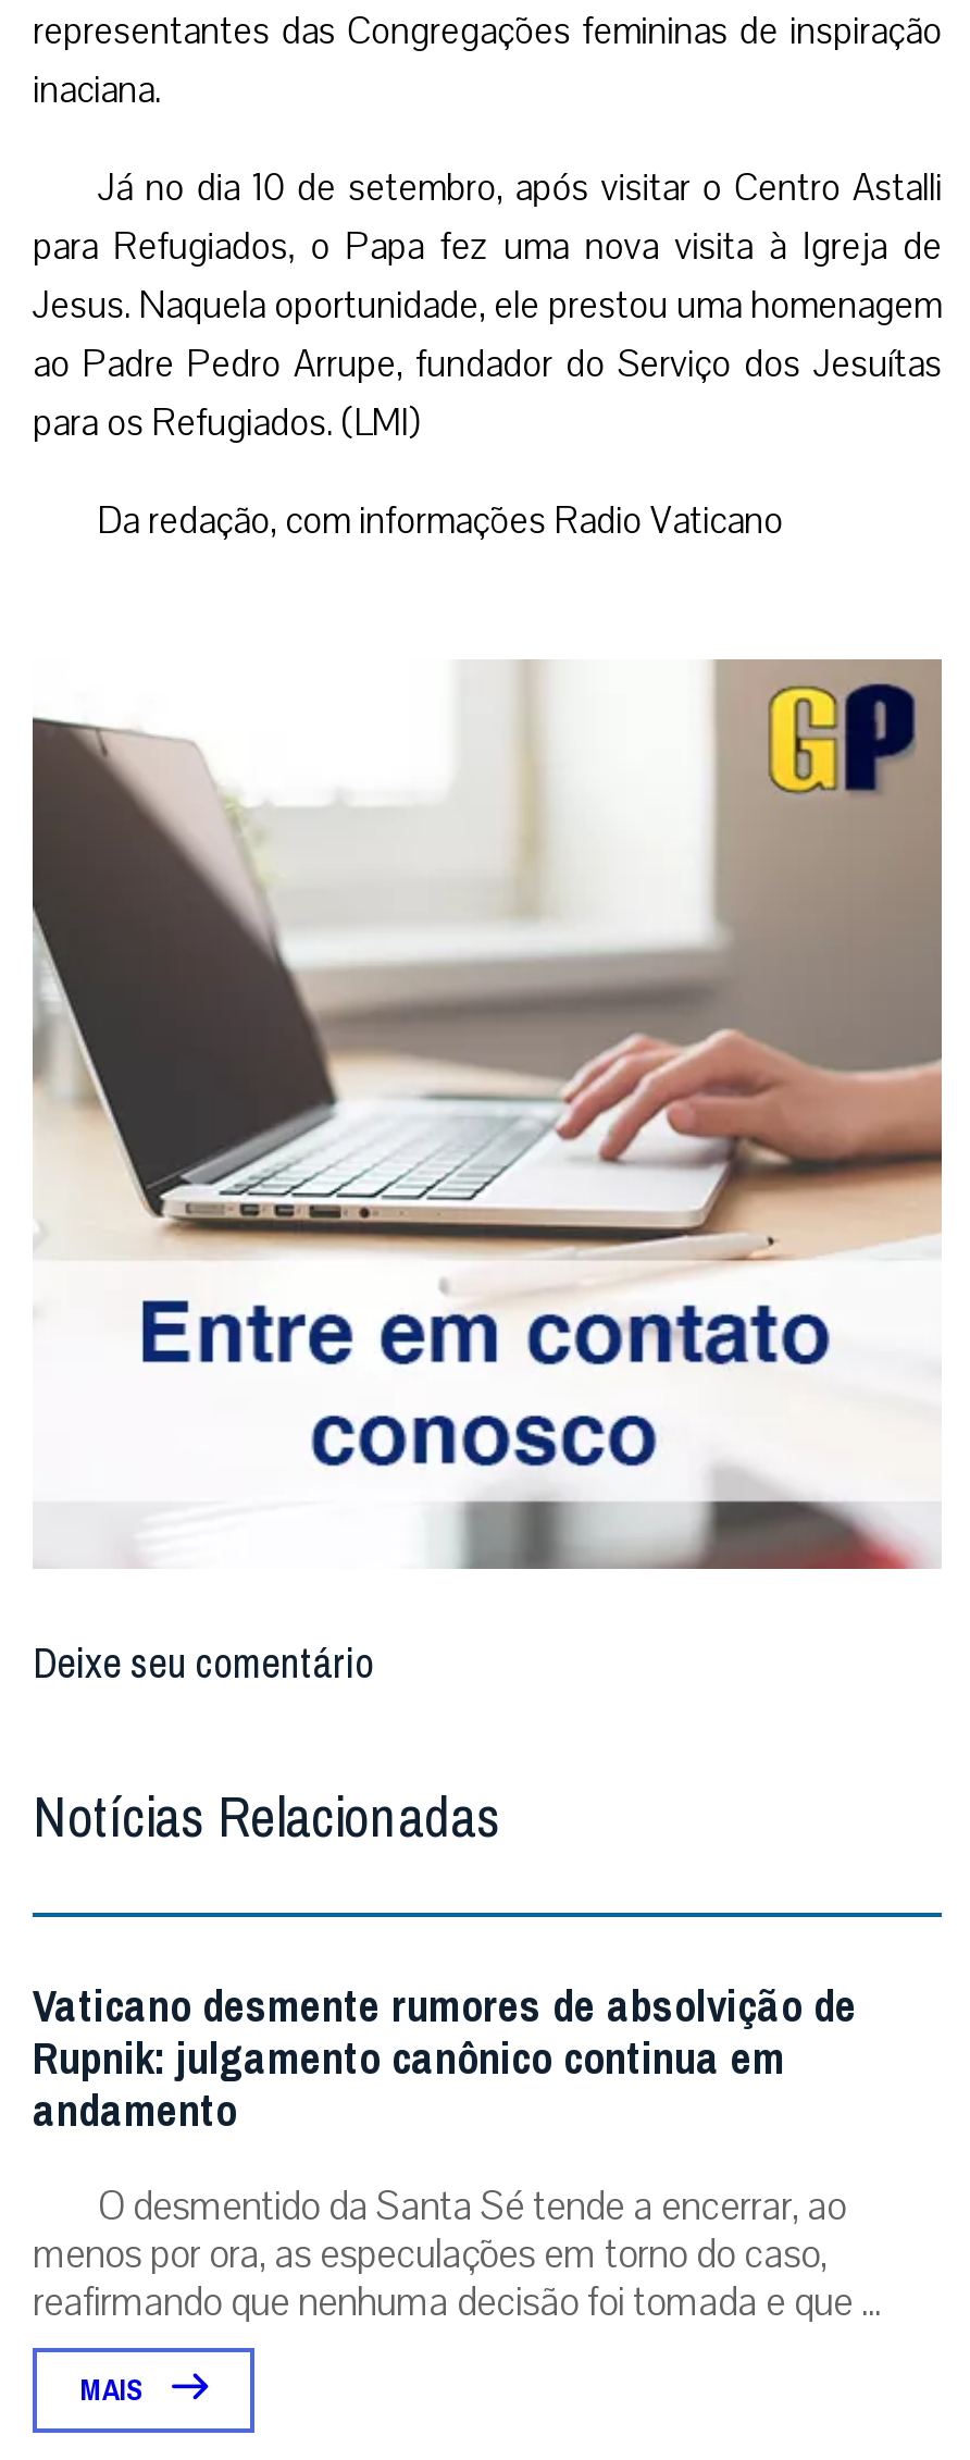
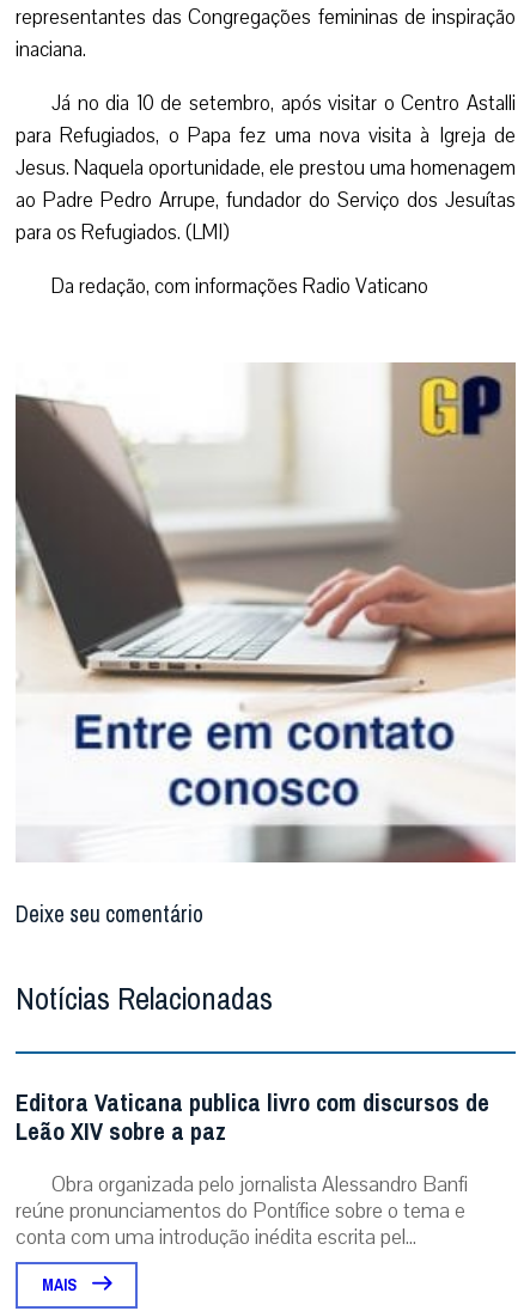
- Vaticano desmente rumores de absolvição de
- Rupnik: julgamento canônico continua em
- andamento
- O desmentido da Santa Sé tende a encerrar, ao
- menos por ora, as especulações em torno do caso,
- reafirmando que nenhuma decisão foi tomada e que ...
+ Editora Vaticana publica livro com discursos de
+ Leão XIV sobre a paz
+ Obra organizada pelo jornalista Alessandro Banfi
+ reúne pronunciamentos do Pontífice sobre o tema e
+ conta com uma introdução inédita escrita pel...
